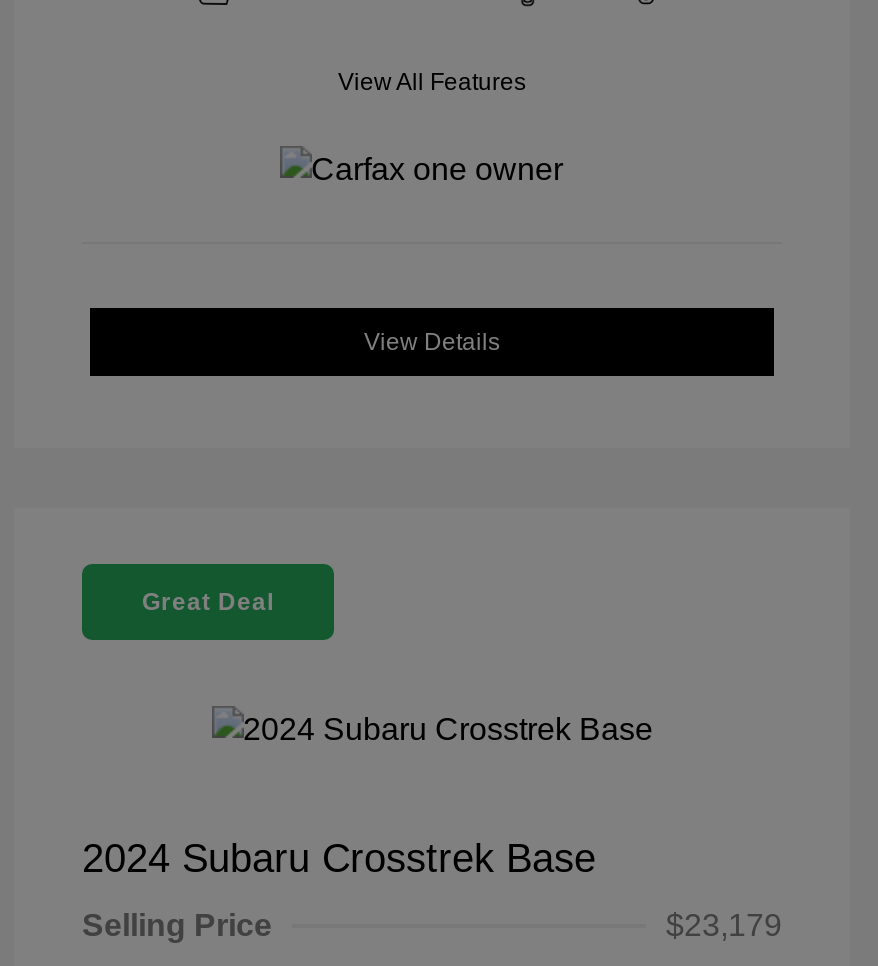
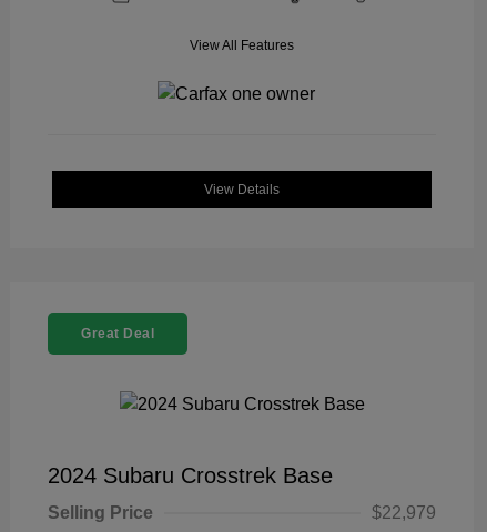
- $23,179
+ $22,979
